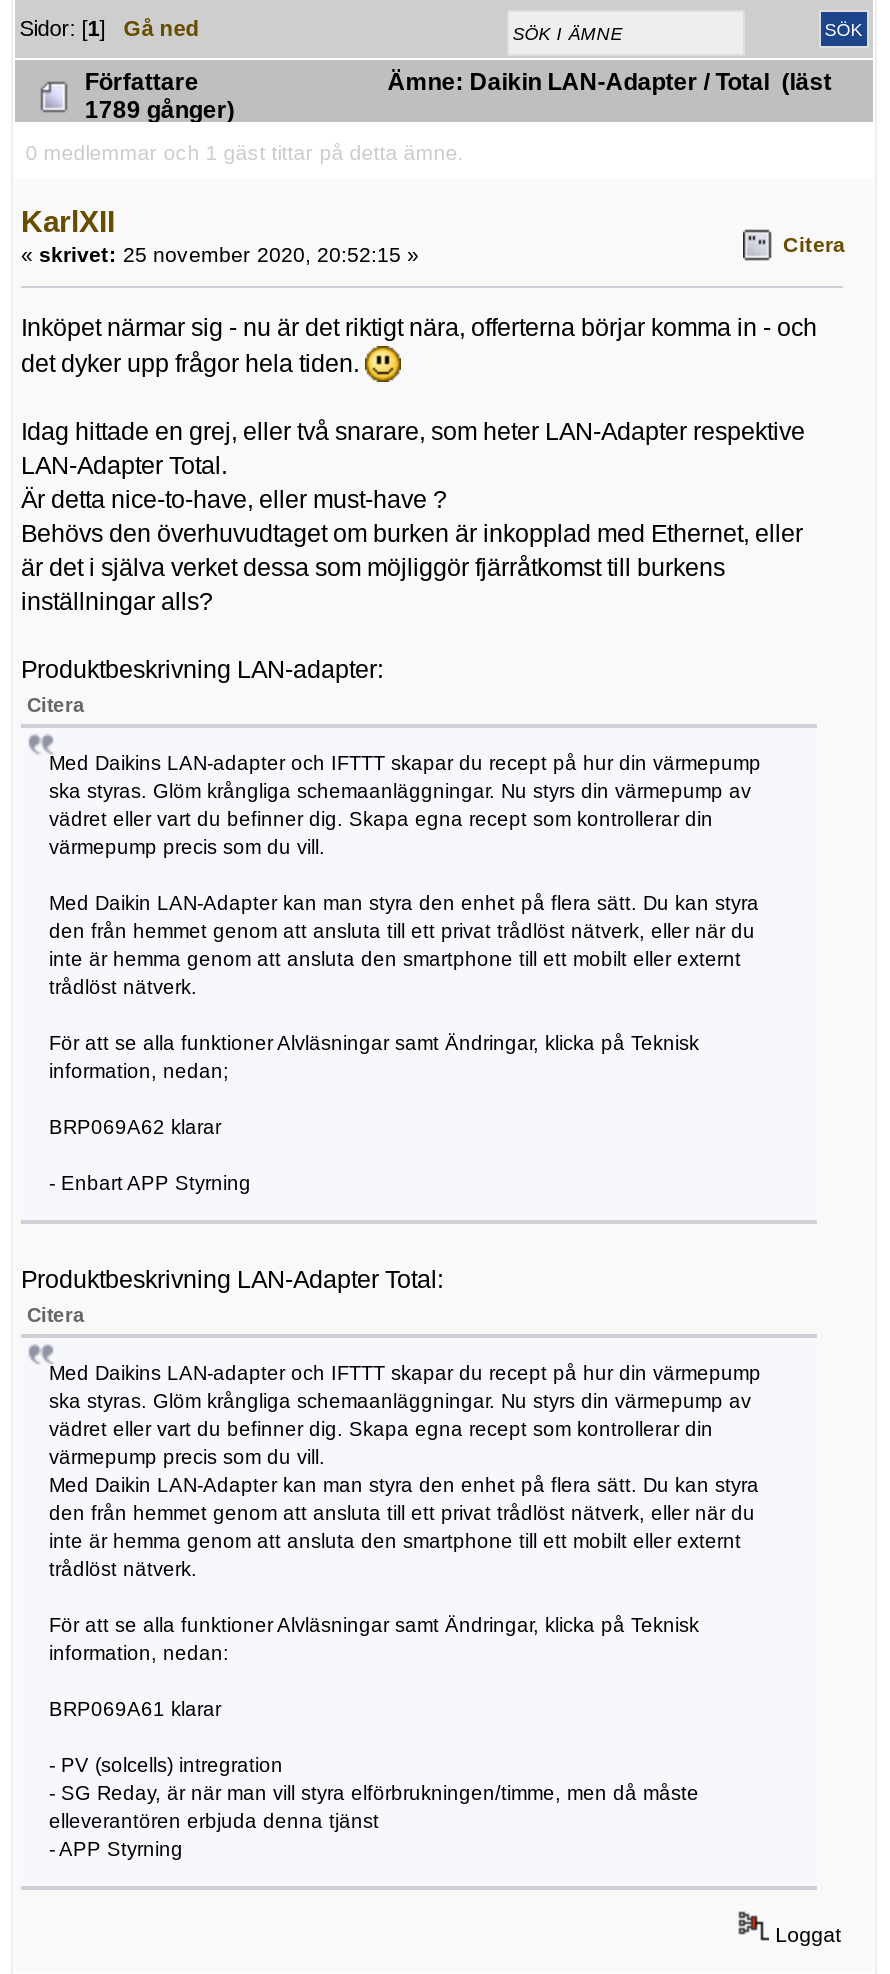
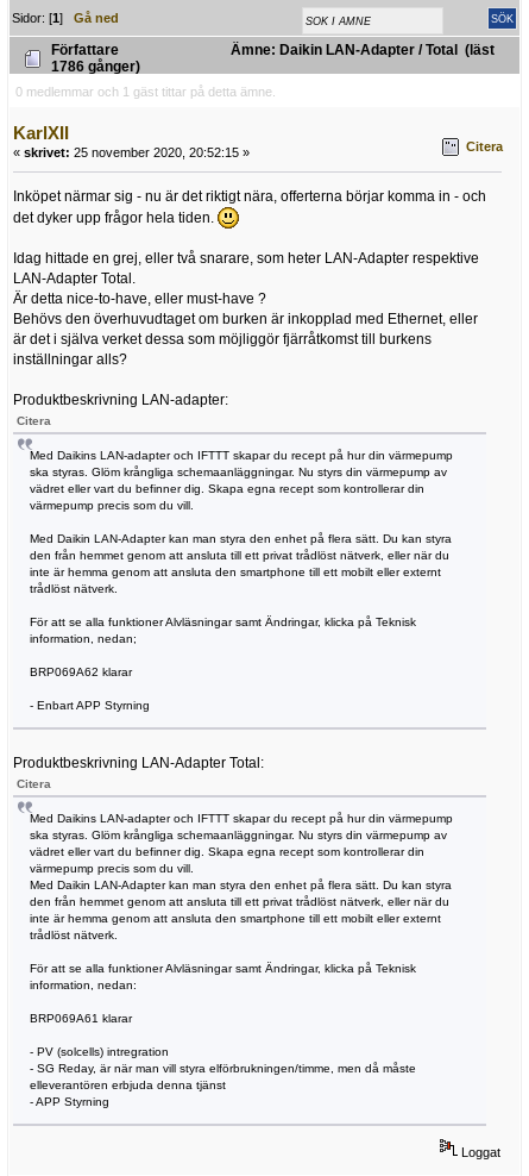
- 1789 gånger)
+ 1786 gånger)
